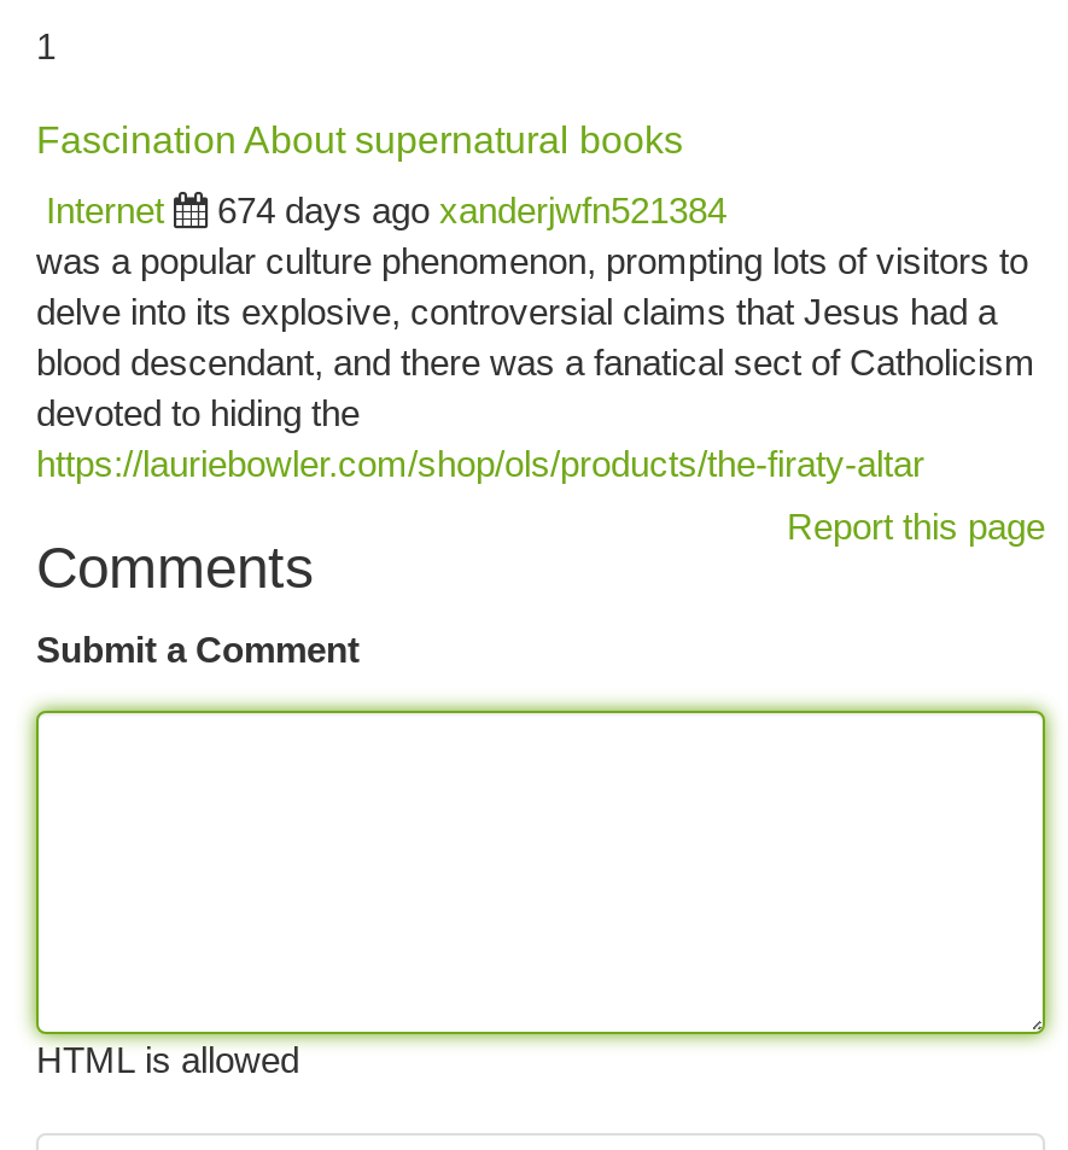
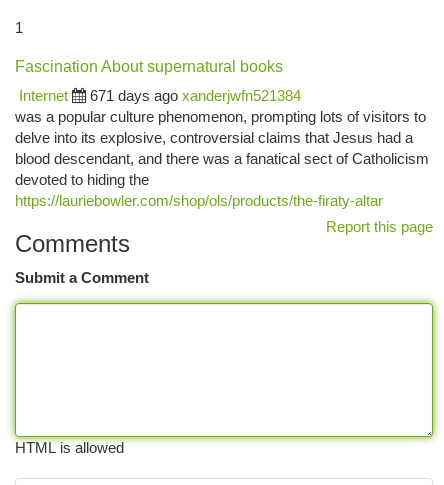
- 674 days ago xanderjwfn521384
+ 671 days ago xanderjwfn521384
